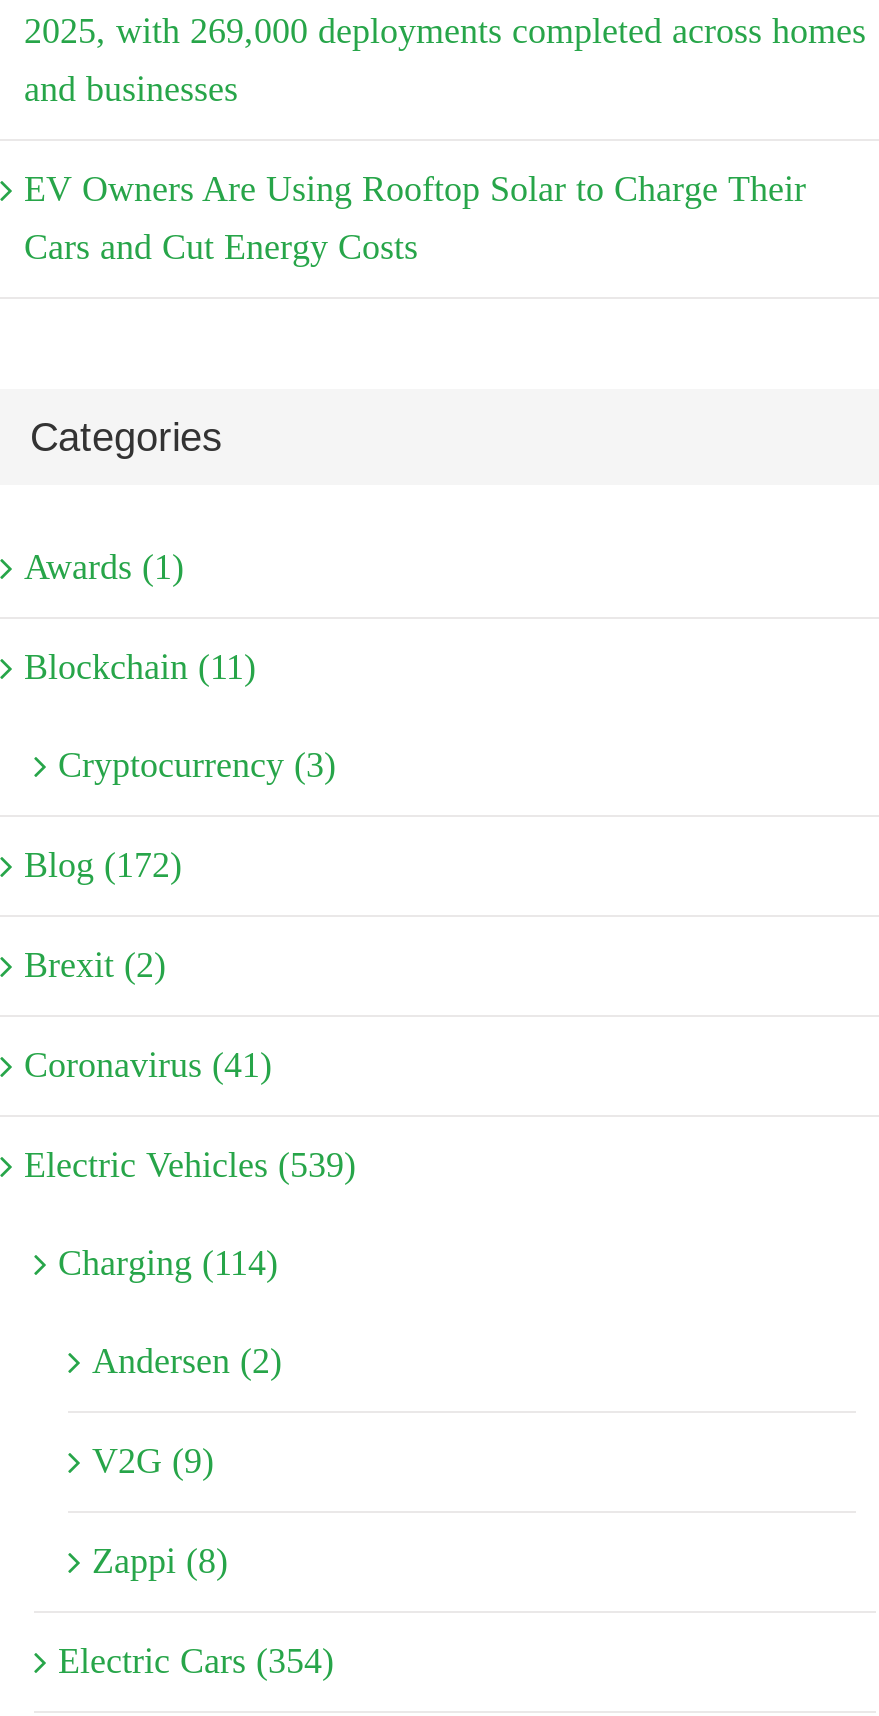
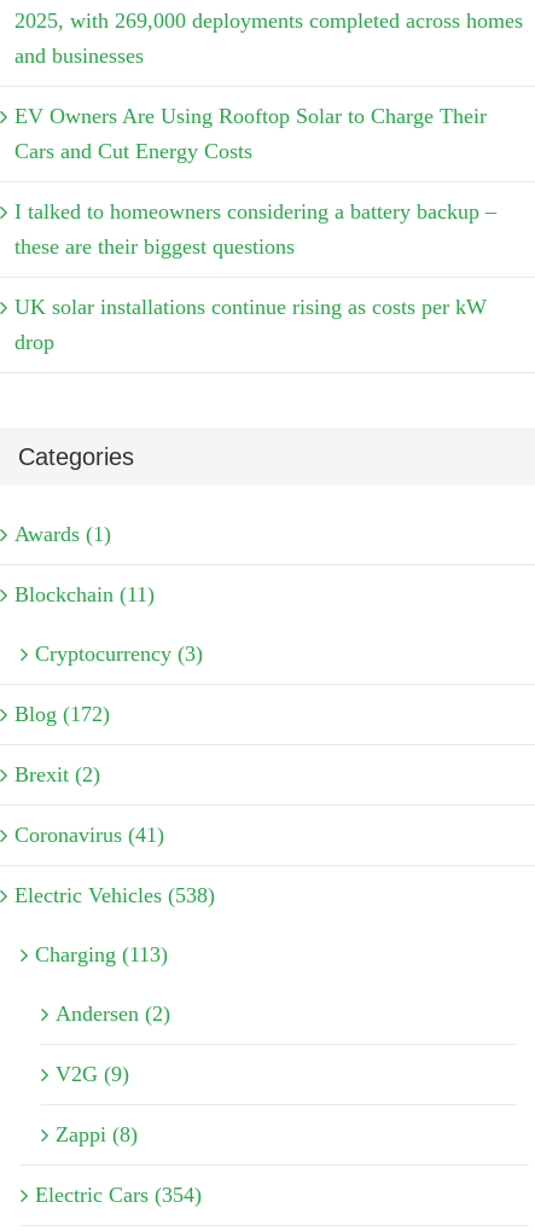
+ I talked to homeowners considering a battery backup –
+ these are their biggest questions
+ UK solar installations continue rising as costs per kW
+ drop

- Electric Vehicles (539)
+ Electric Vehicles (538)

- Charging (114)
+ Charging (113)
